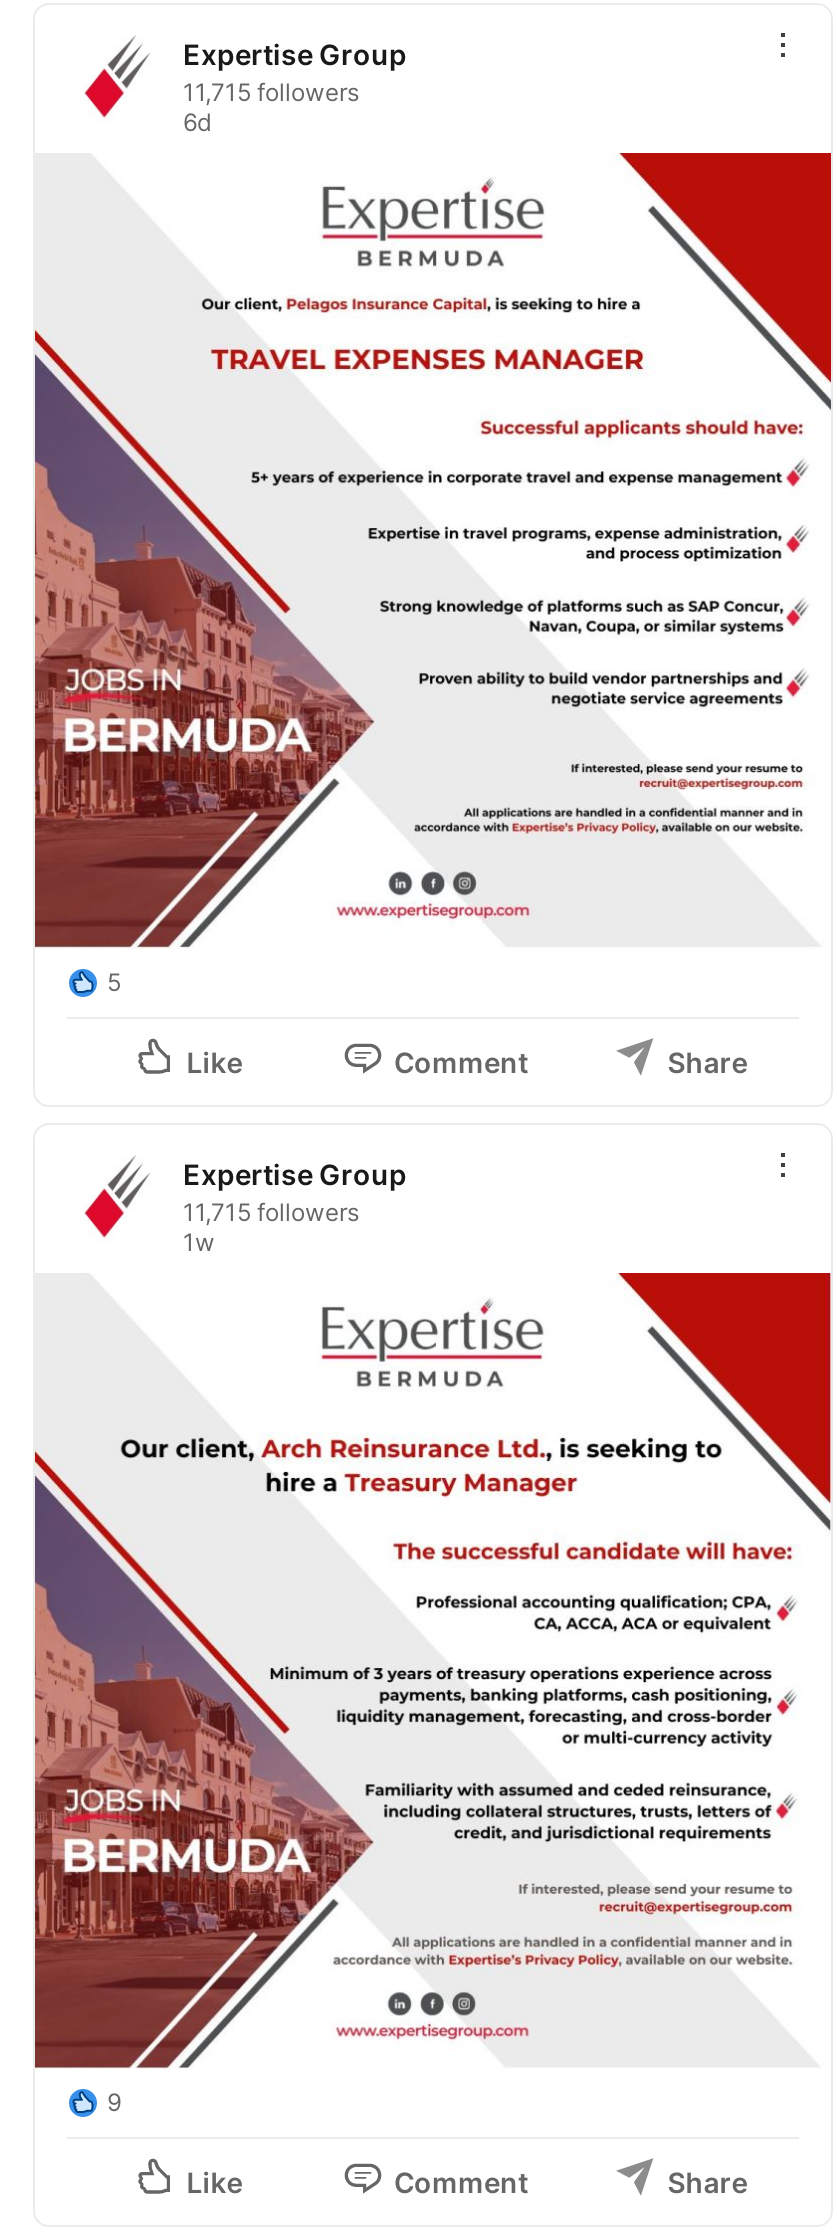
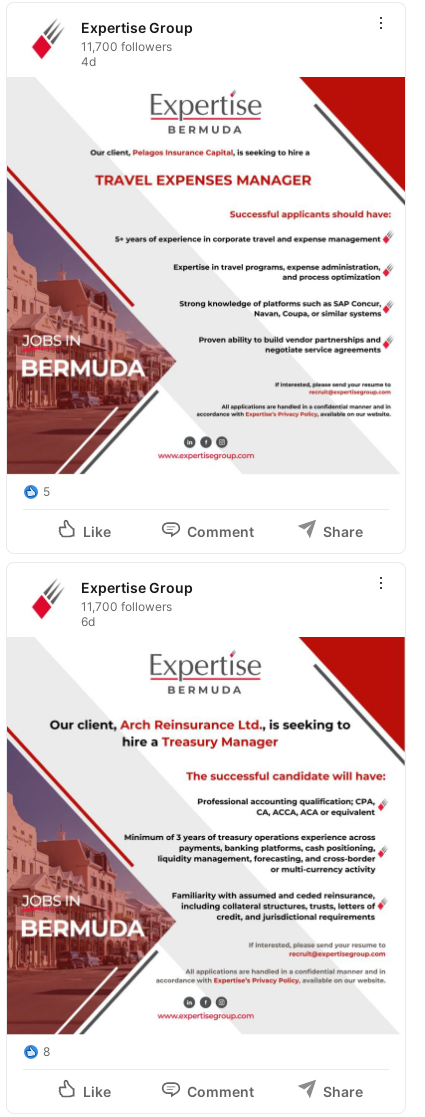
- 11,715 followers
- 6d
+ 11,700 followers
+ 4d

- 11,715 followers
- 1w
+ 11,700 followers
+ 6d

- 9
+ 8
